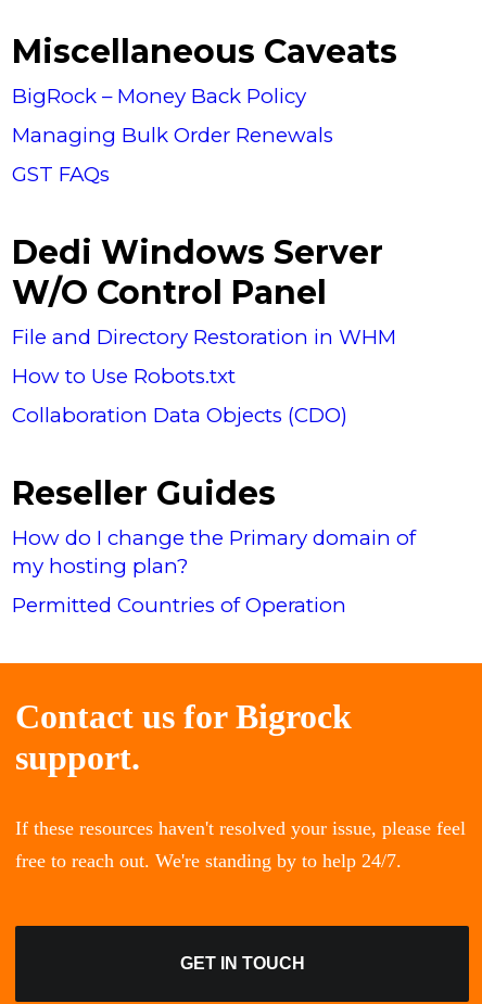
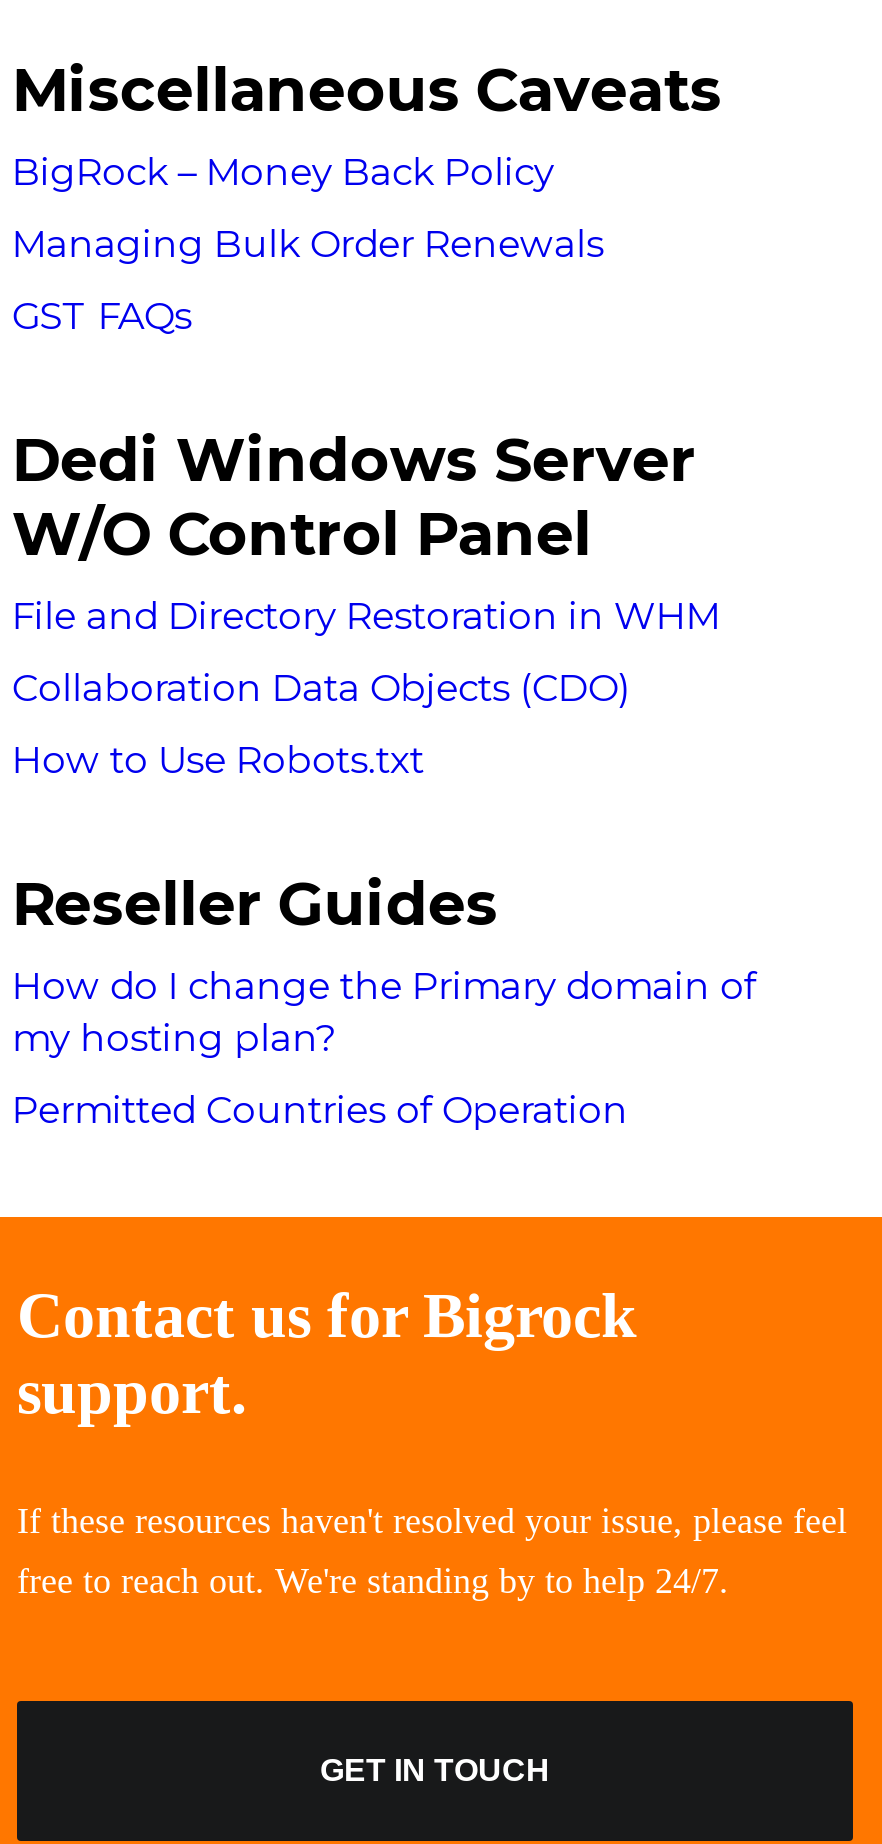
moved down: How to Use Robots.txt

moved up: Collaboration Data Objects (CDO)
